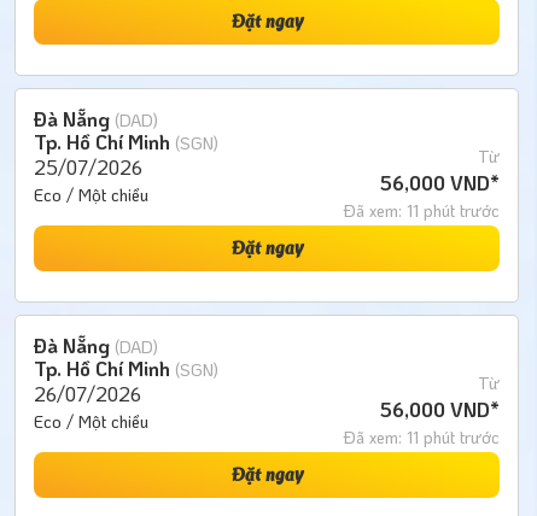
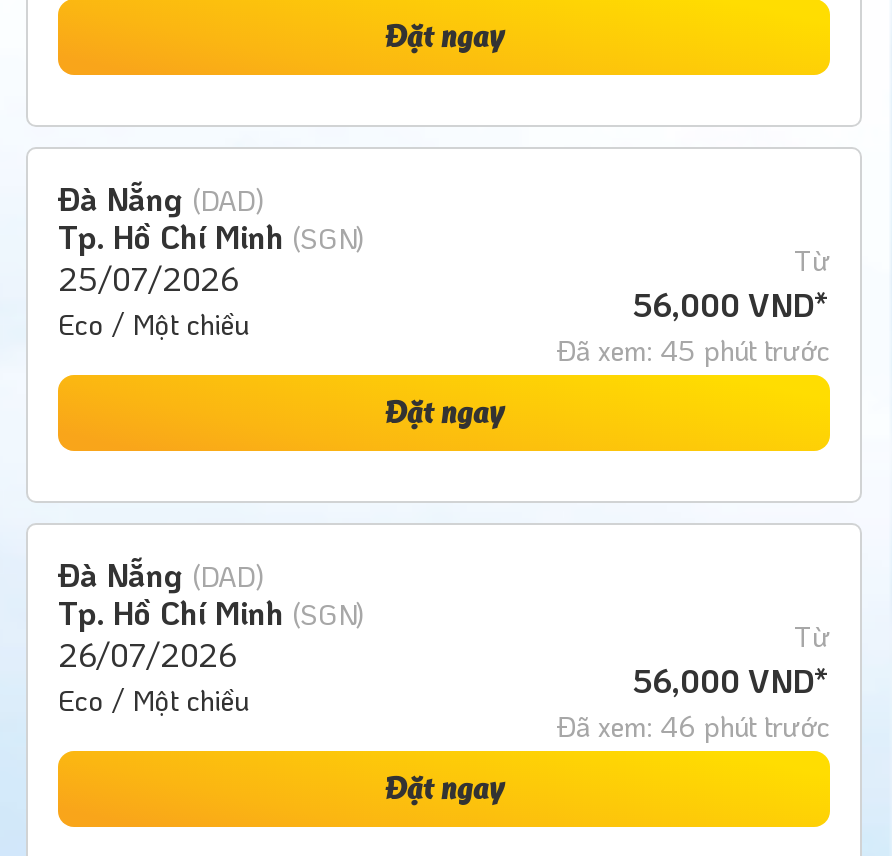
- Đã xem: 11 phút trước
+ Đã xem: 45 phút trước

- Đã xem: 11 phút trước
+ Đã xem: 46 phút trước
